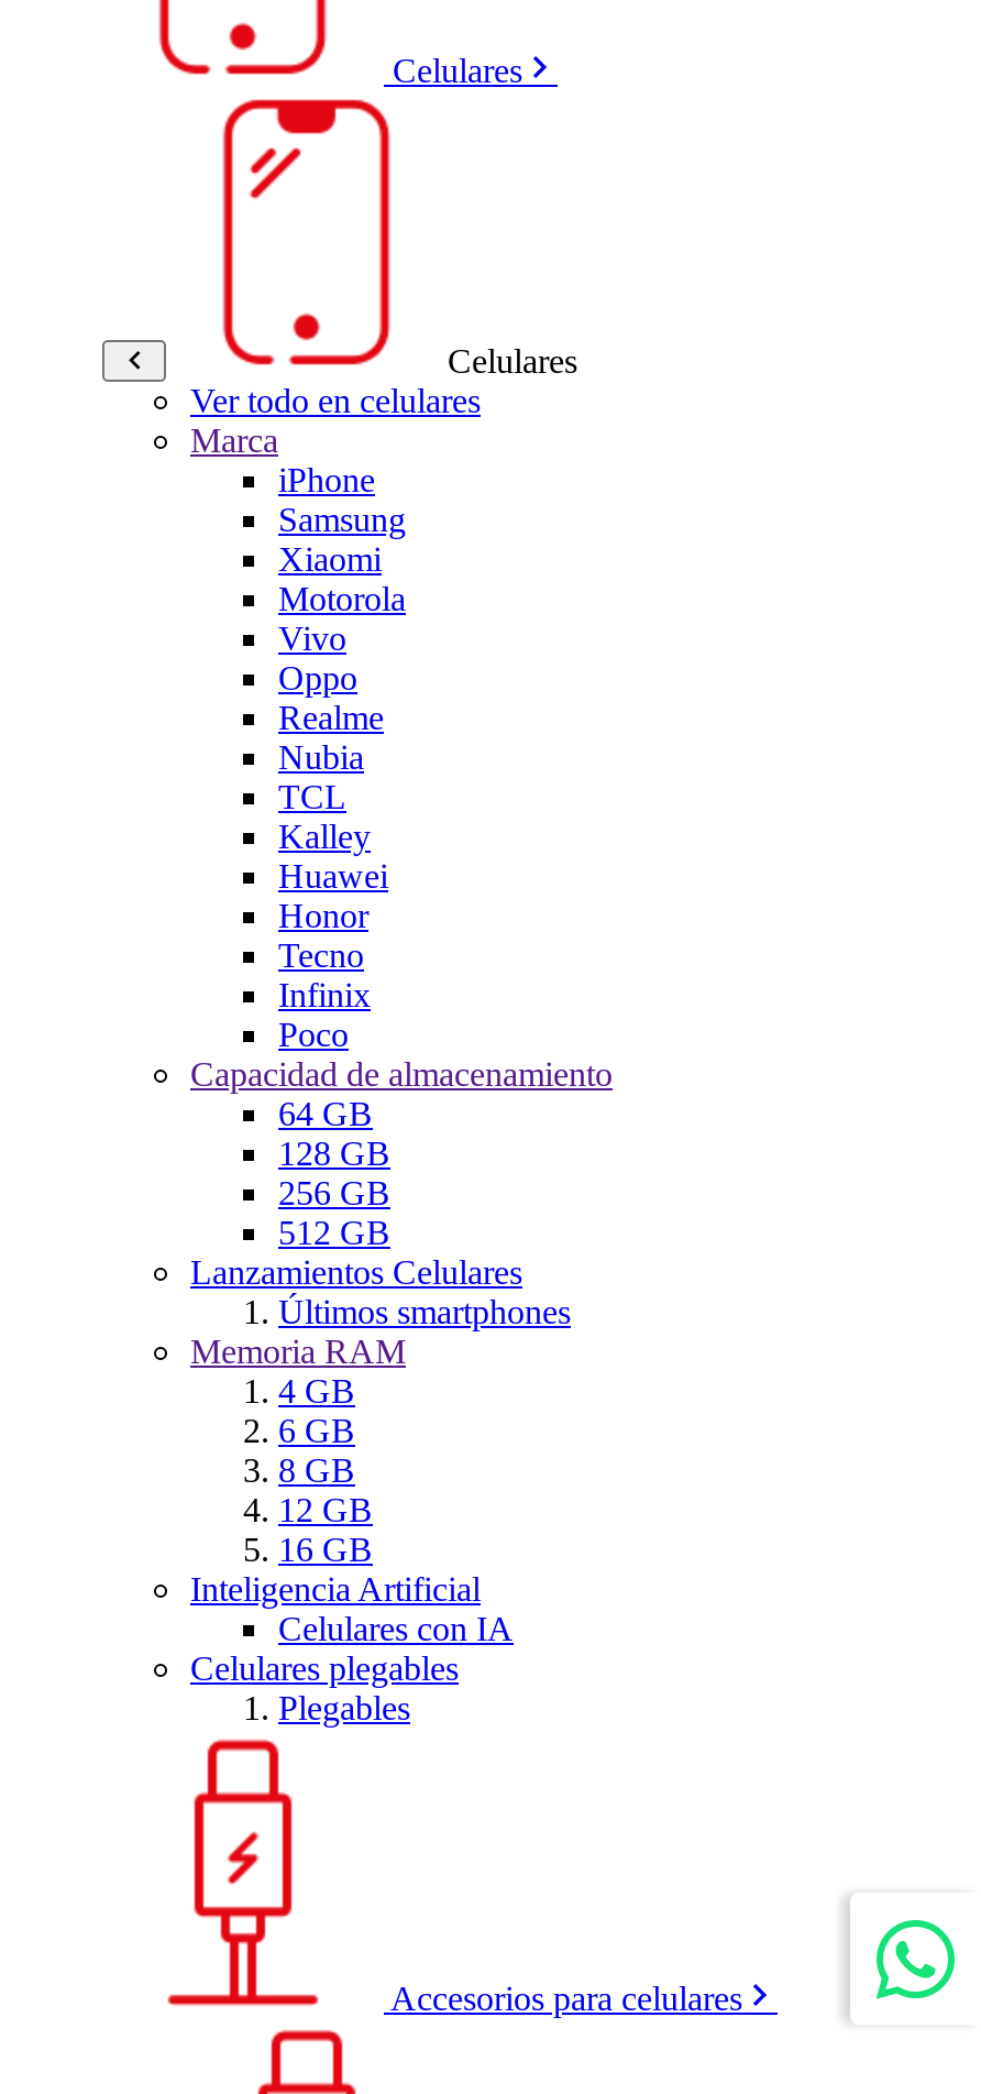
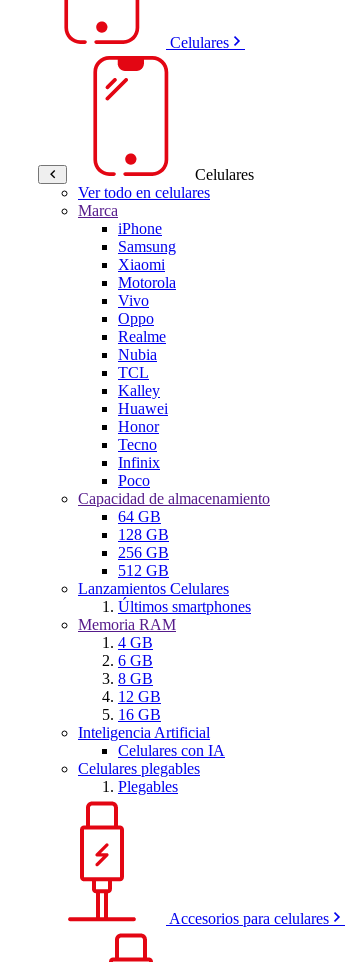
- [image]
